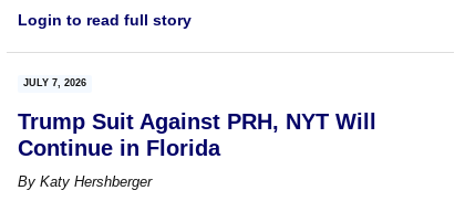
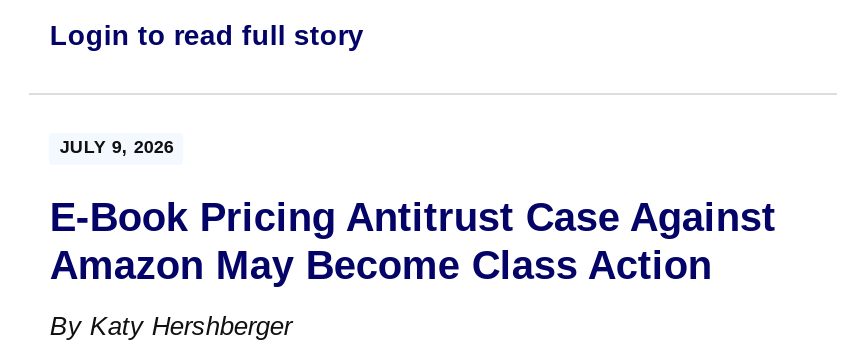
- JULY 7, 2026
+ JULY 9, 2026

- Trump Suit Against PRH, NYT Will
- Continue in Florida
+ E-Book Pricing Antitrust Case Against
+ Amazon May Become Class Action
